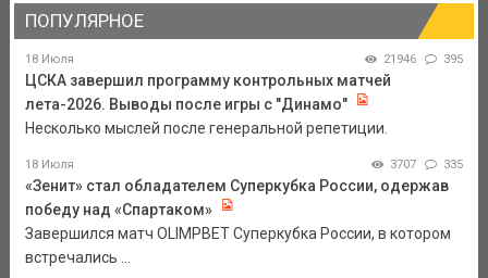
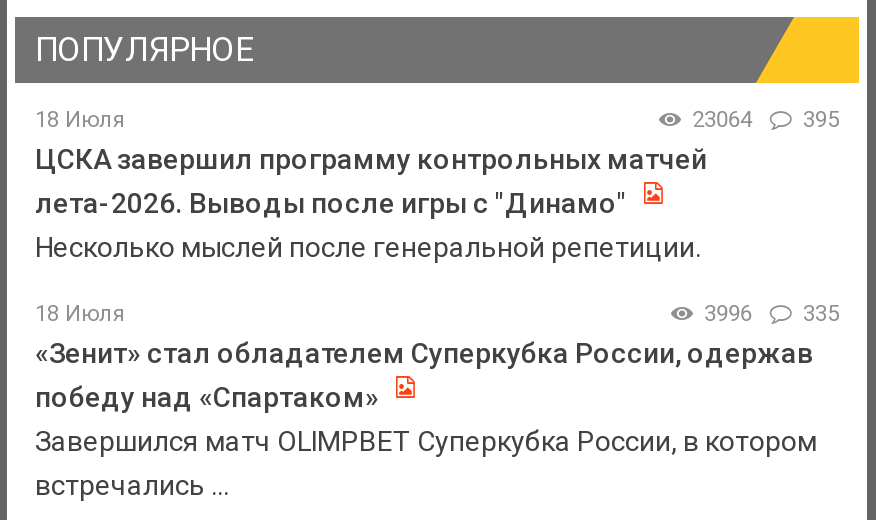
- 21946 395
+ 23064 395

- 3707 335
+ 3996 335
